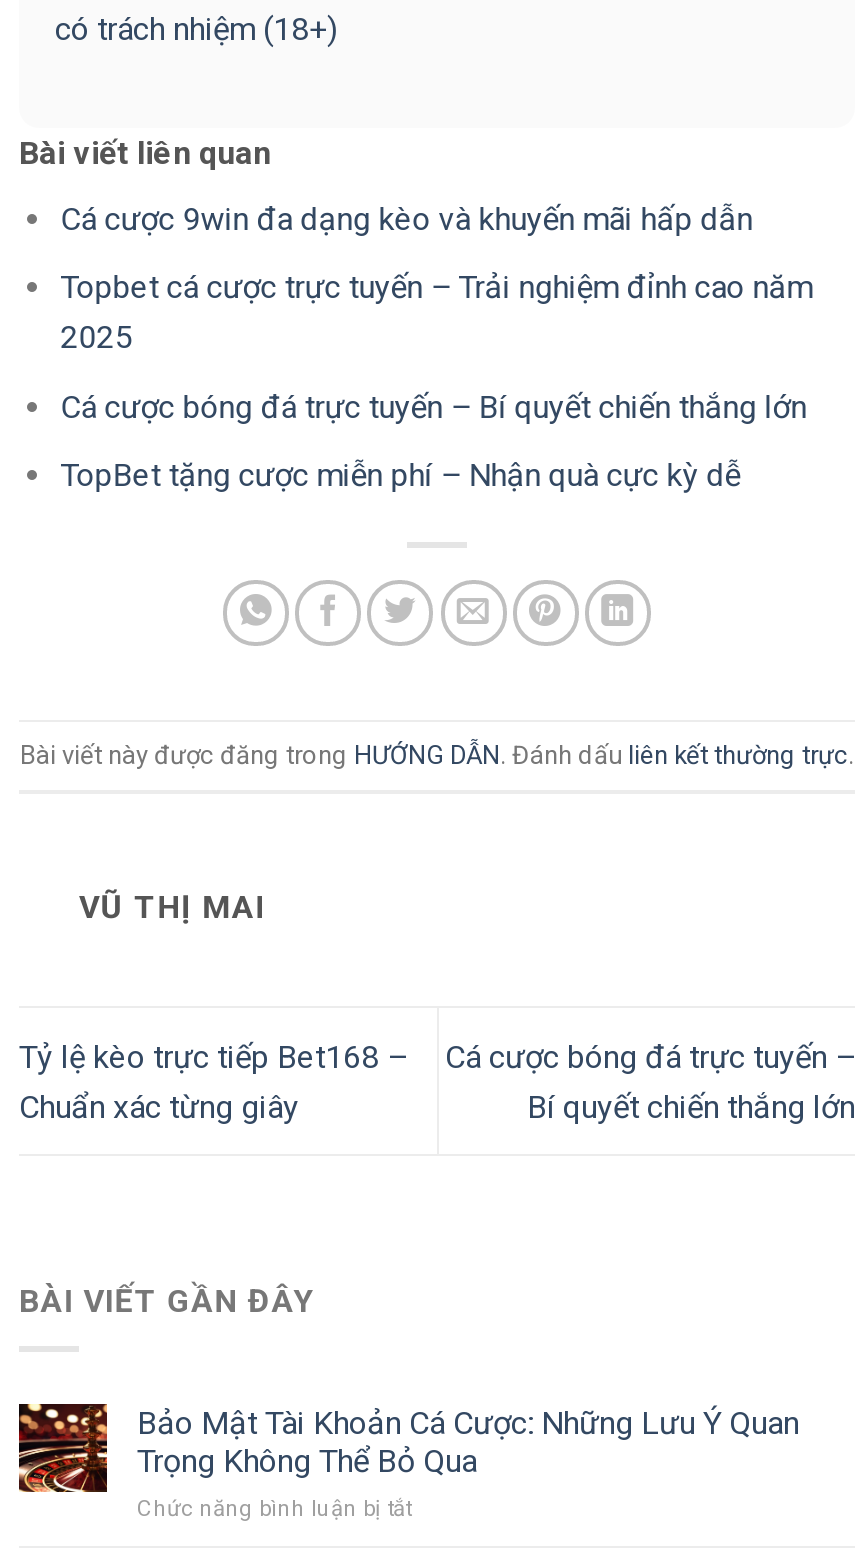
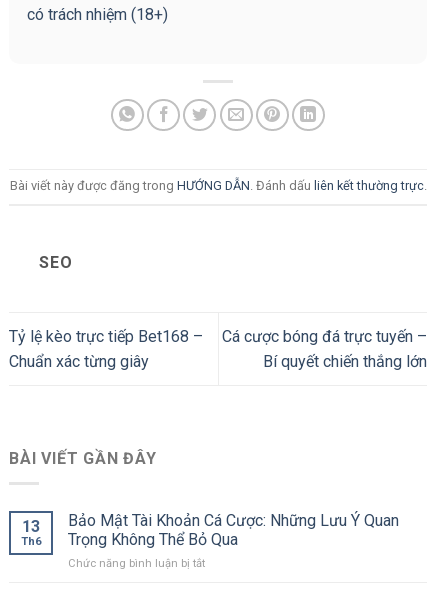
- Bài viết liên quan
- Cá cược 9win đa dạng kèo và khuyến mãi hấp dẫn
- Topbet cá cược trực tuyến – Trải nghiệm đỉnh cao năm
- 2025
- Cá cược bóng đá trực tuyến – Bí quyết chiến thắng lớn
- TopBet tặng cược miễn phí – Nhận quà cực kỳ dễ

- VŨ THỊ MAI
+ SEO

+ 13
+ Th6
